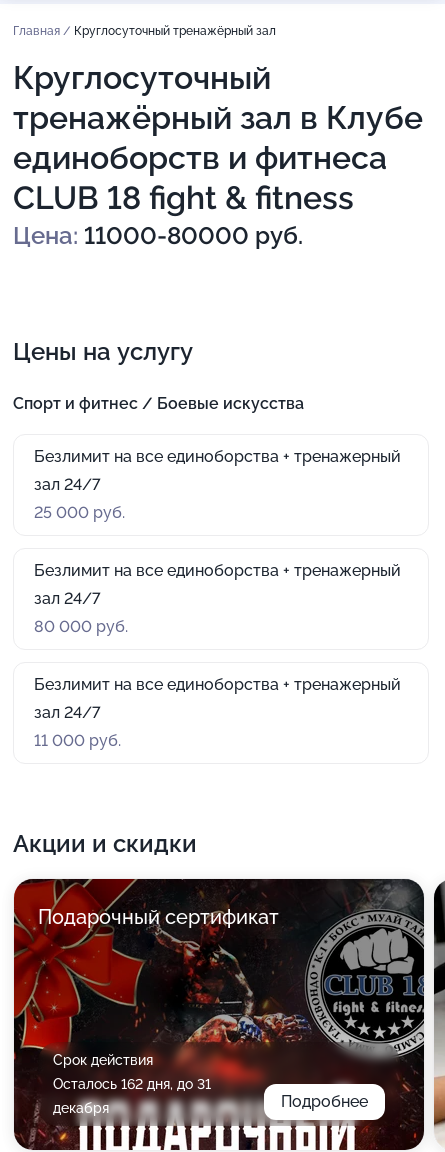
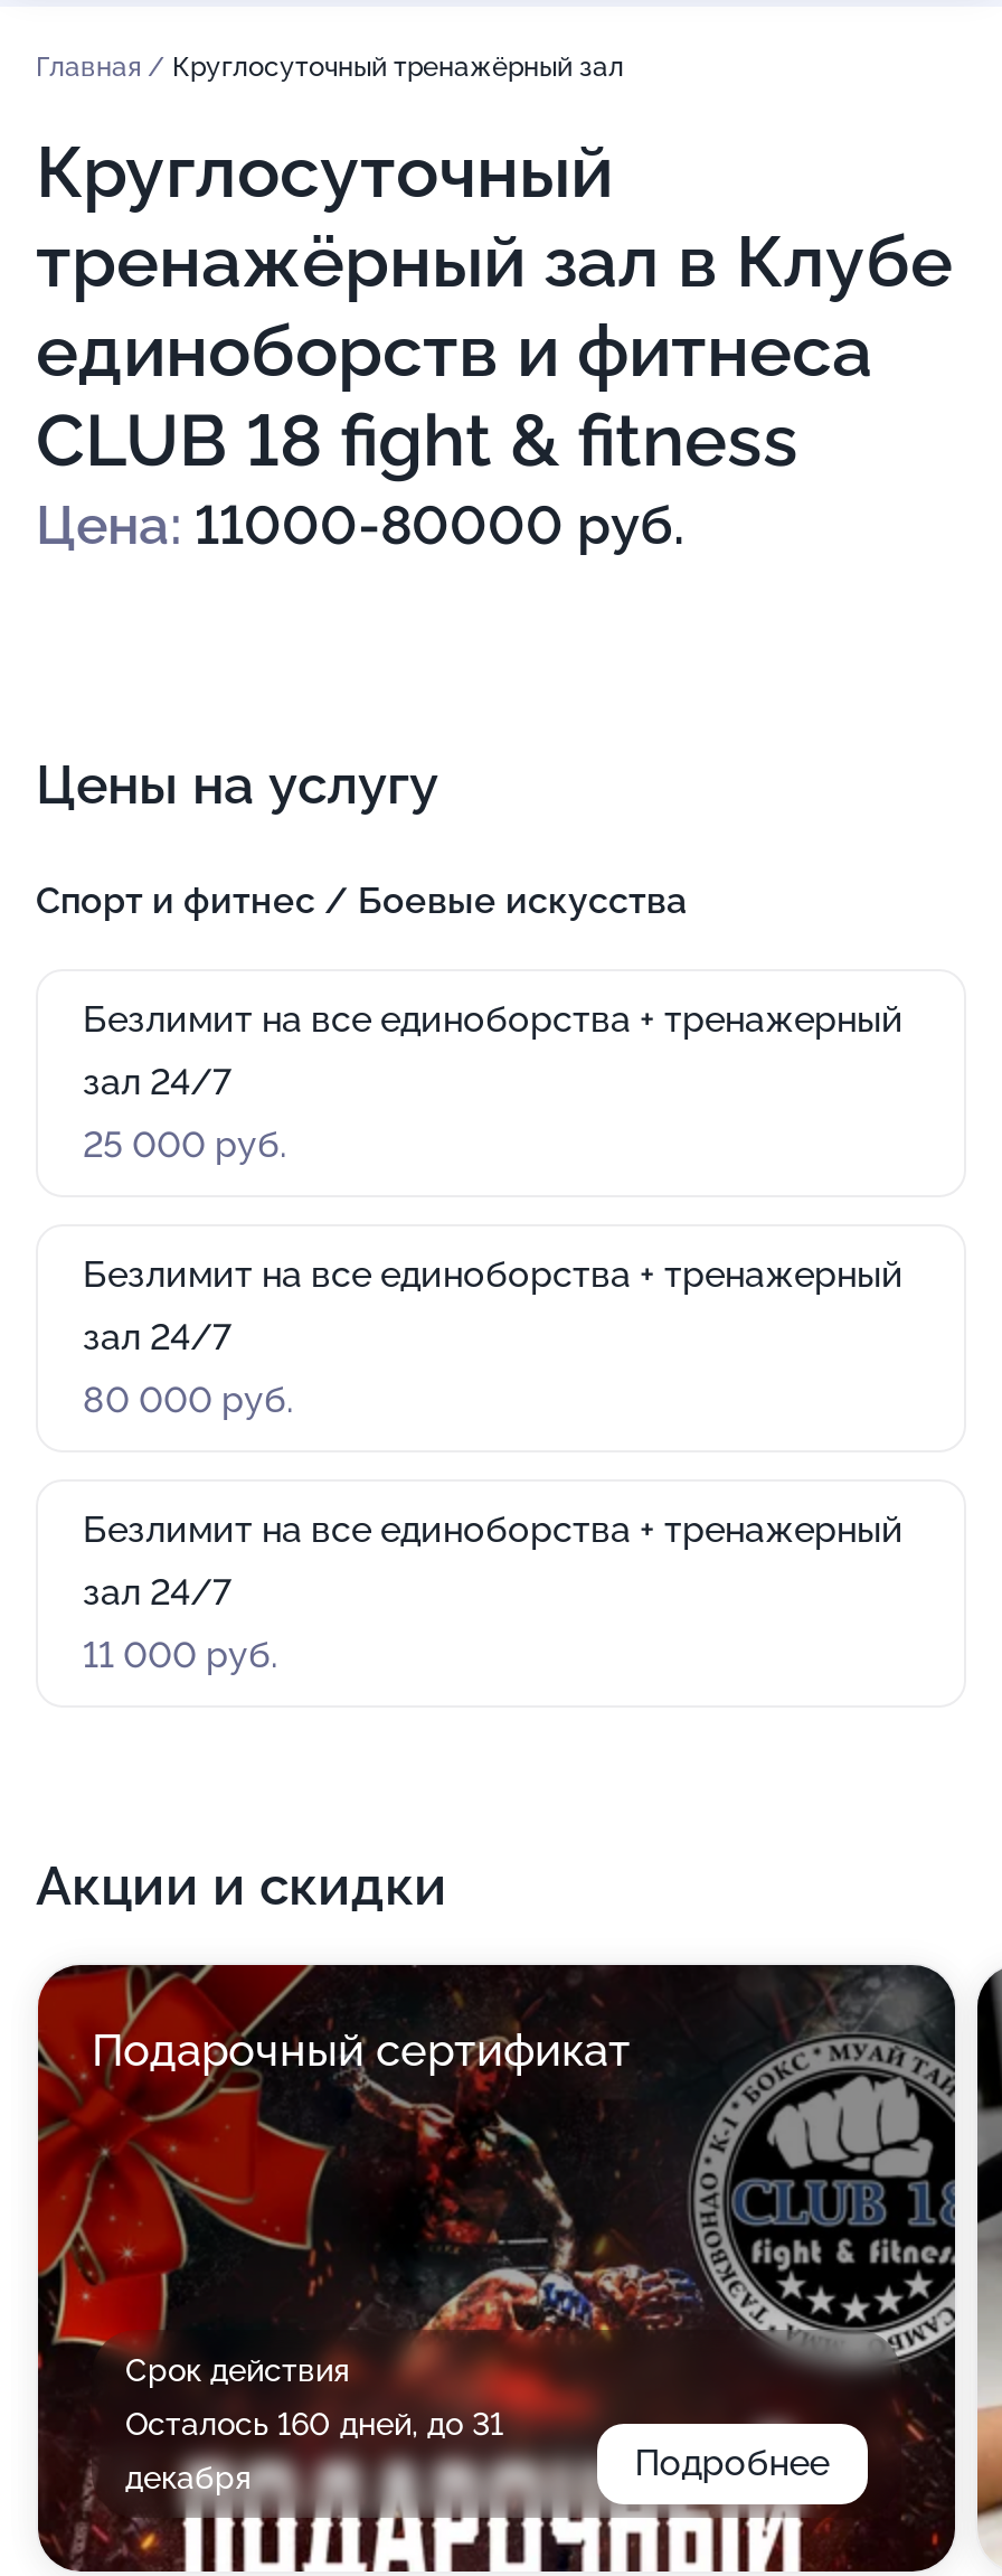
- Осталось 162 дня, до 31
+ Осталось 160 дней, до 31
